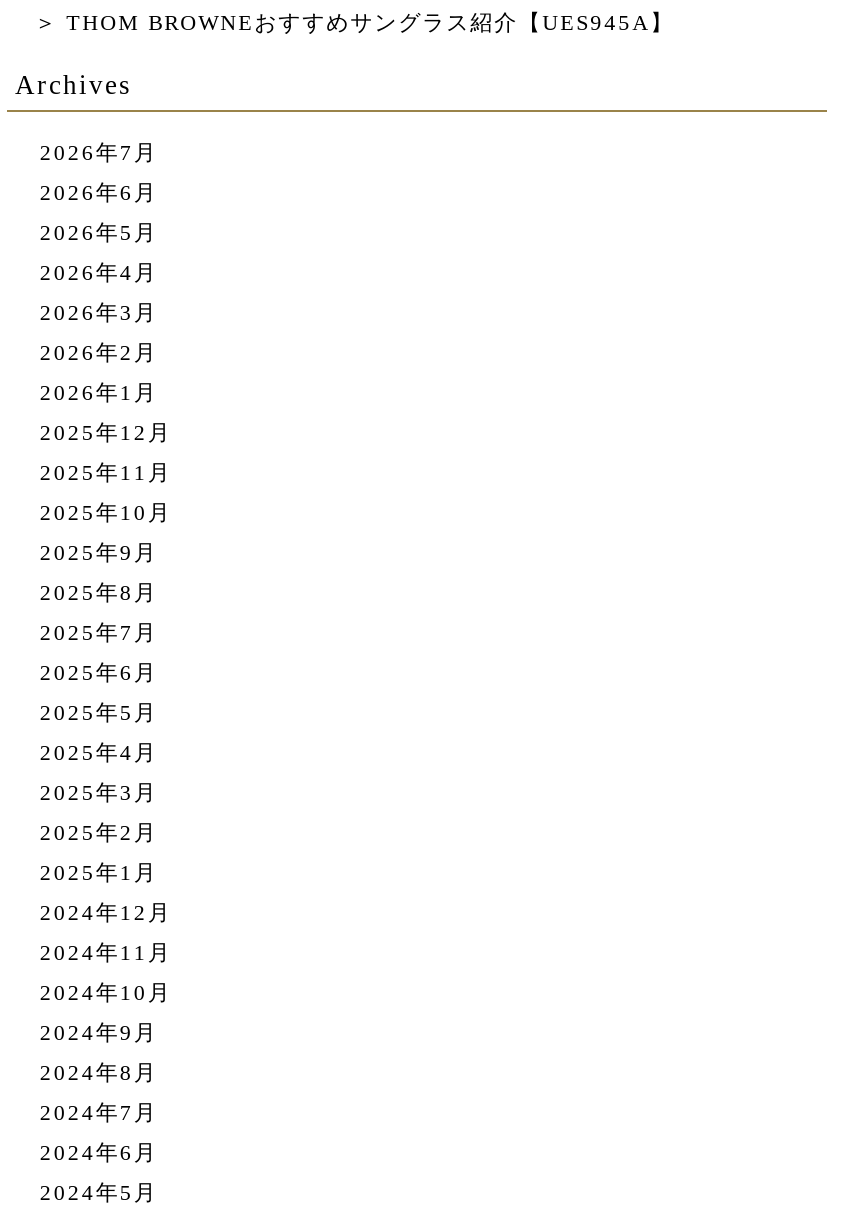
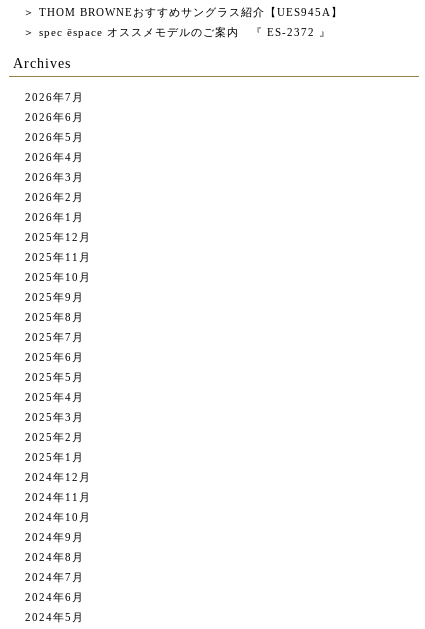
+ ＞spec ēspace オススメモデルのご案内 『 ES-2372 』
